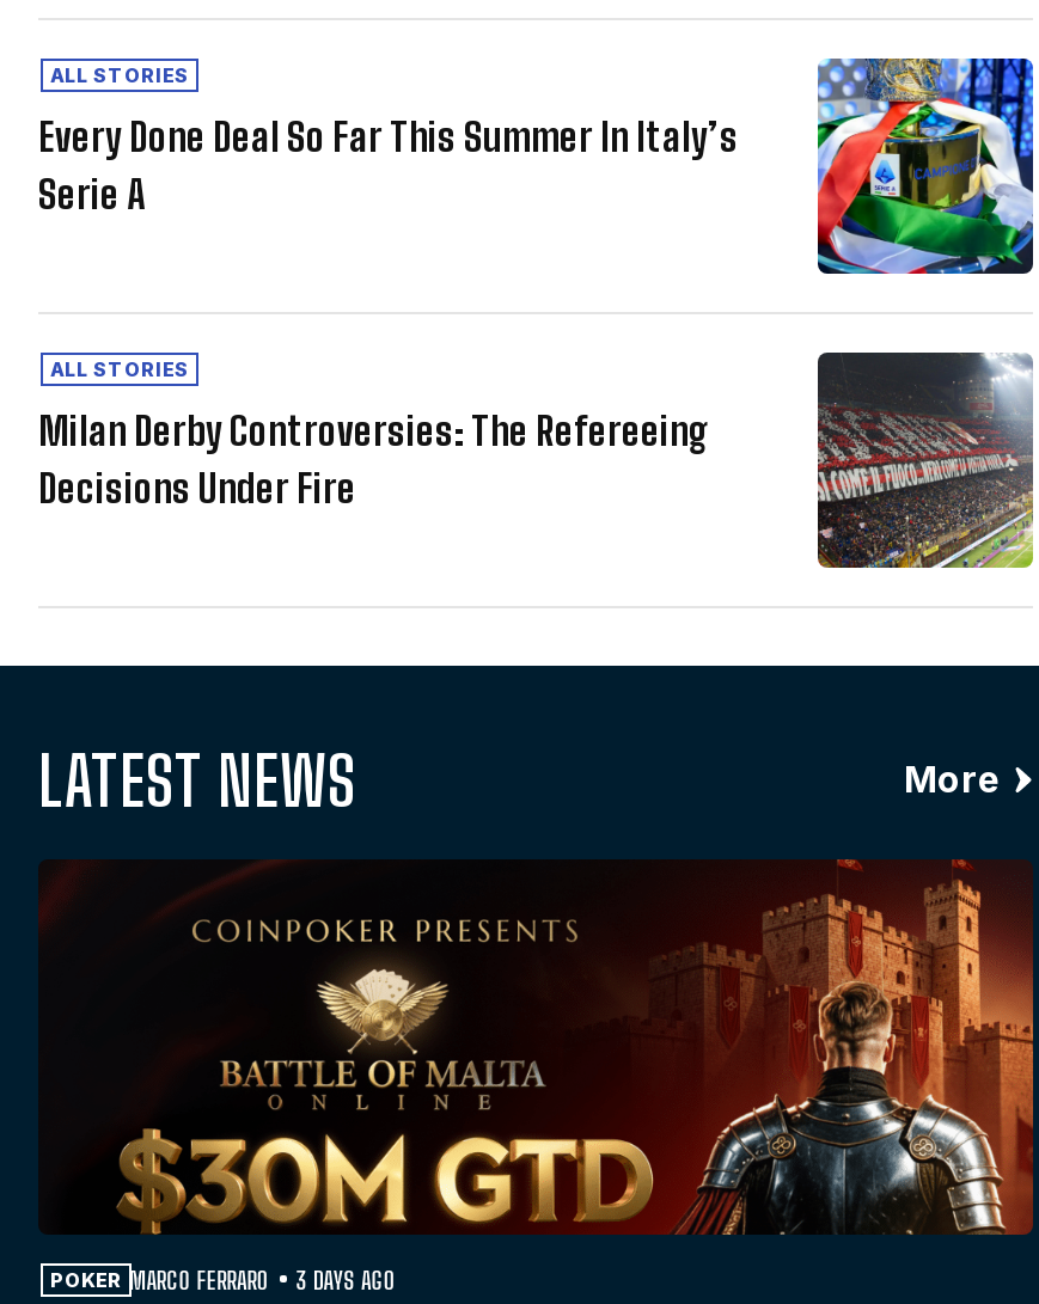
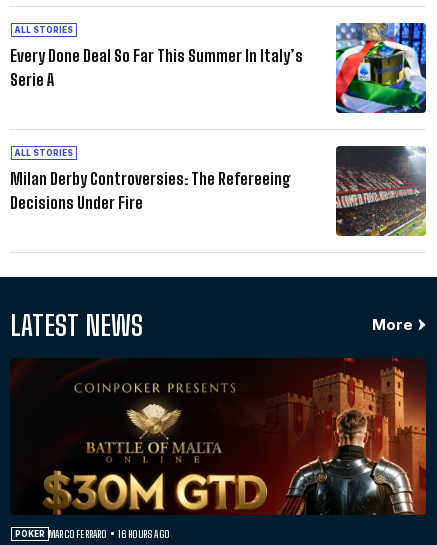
- POKER MARCO FERRARO 3 DAYS AGO
+ POKER MARCO FERRARO 16 HOURS AGO
